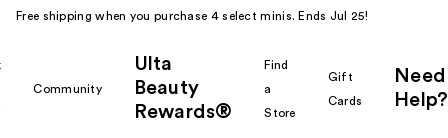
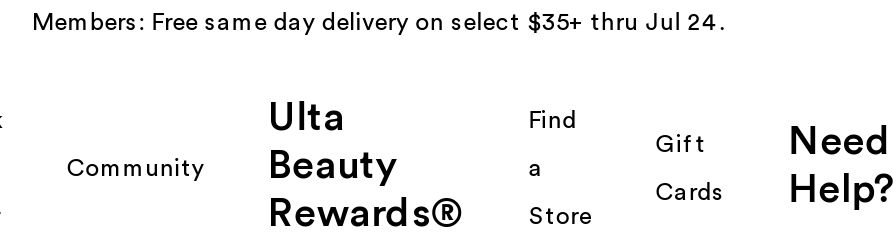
- Free shipping when you purchase 4 select minis. Ends Jul 25!
+ Members: Free same day delivery on select $35+ thru Jul 24.
